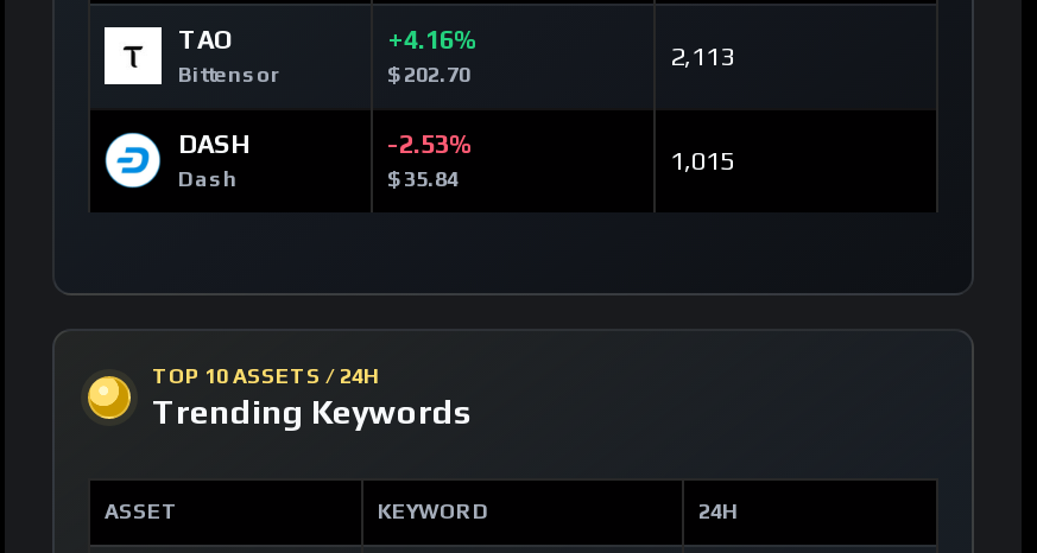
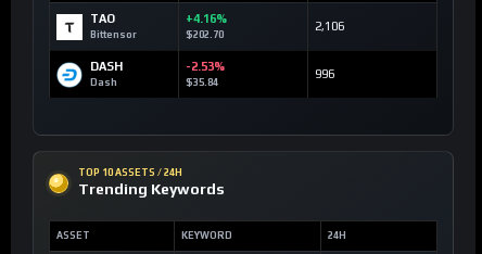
- 2,113
+ 2,106

- 1,015
+ 996
